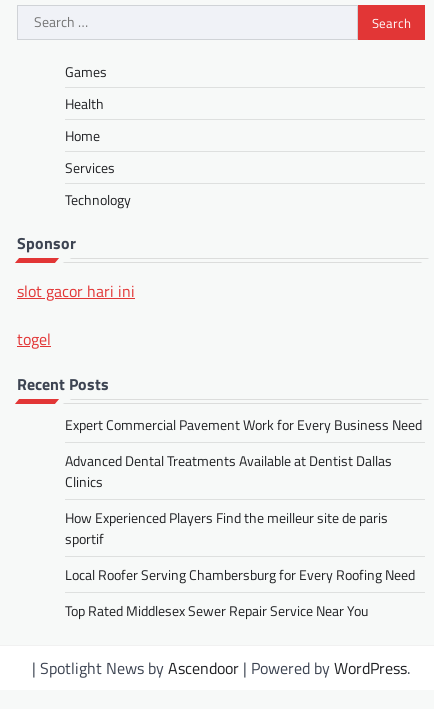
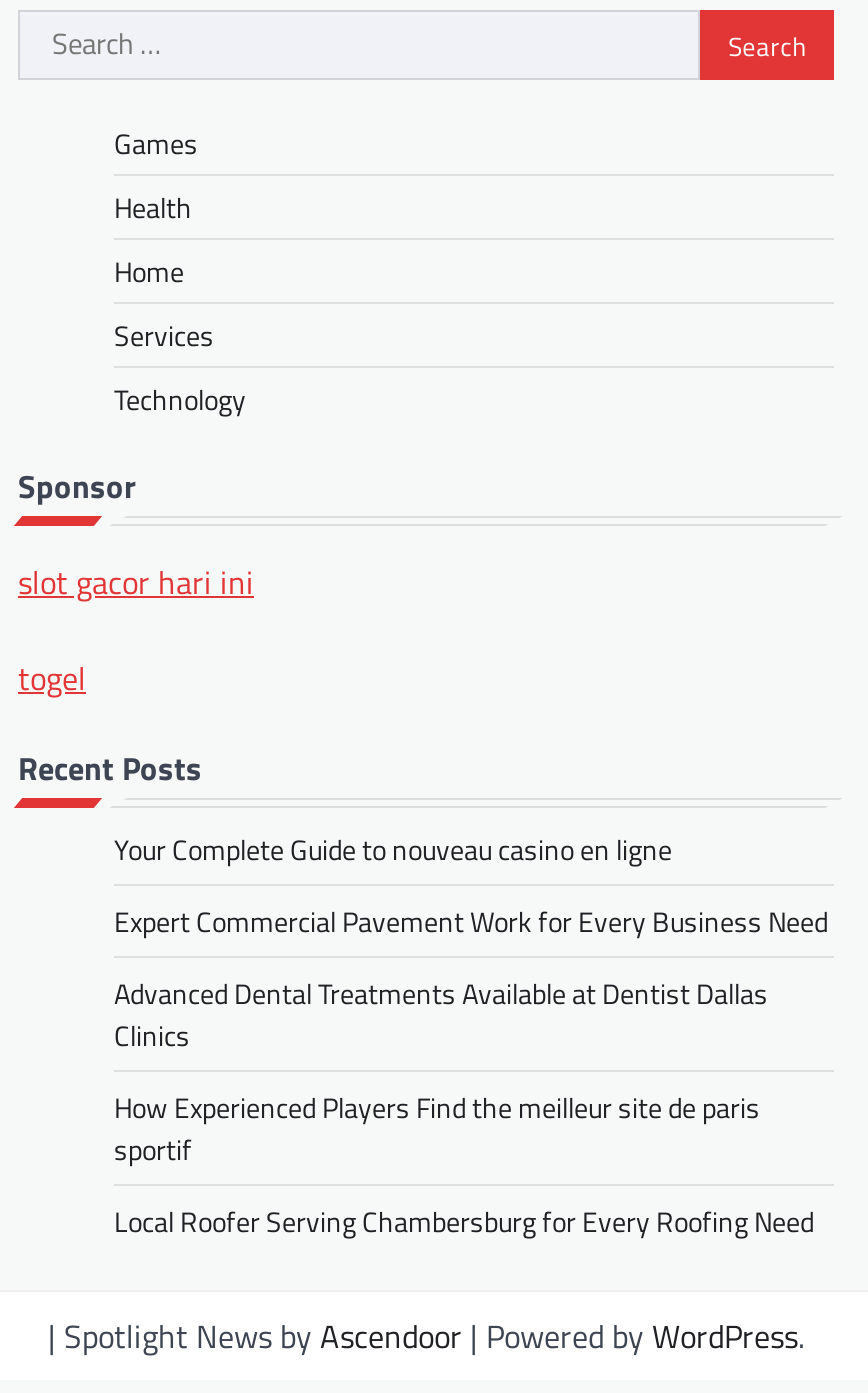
+ Your Complete Guide to nouveau casino en ligne

moved down: Expert Commercial Pavement Work for Every Business Need | Advanced Dental Treatments Available at Dentist Dallas | Clinics | How Experienced Players Find the meilleur site de paris | sportif | Local Roofer Serving Chambersburg for Every Roofing Need

- Top Rated Middlesex Sewer Repair Service Near You
